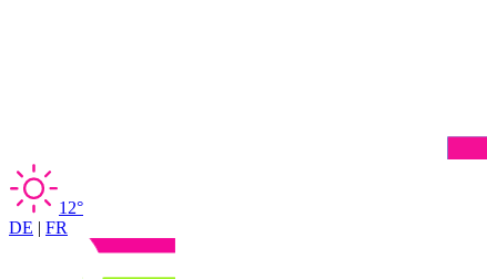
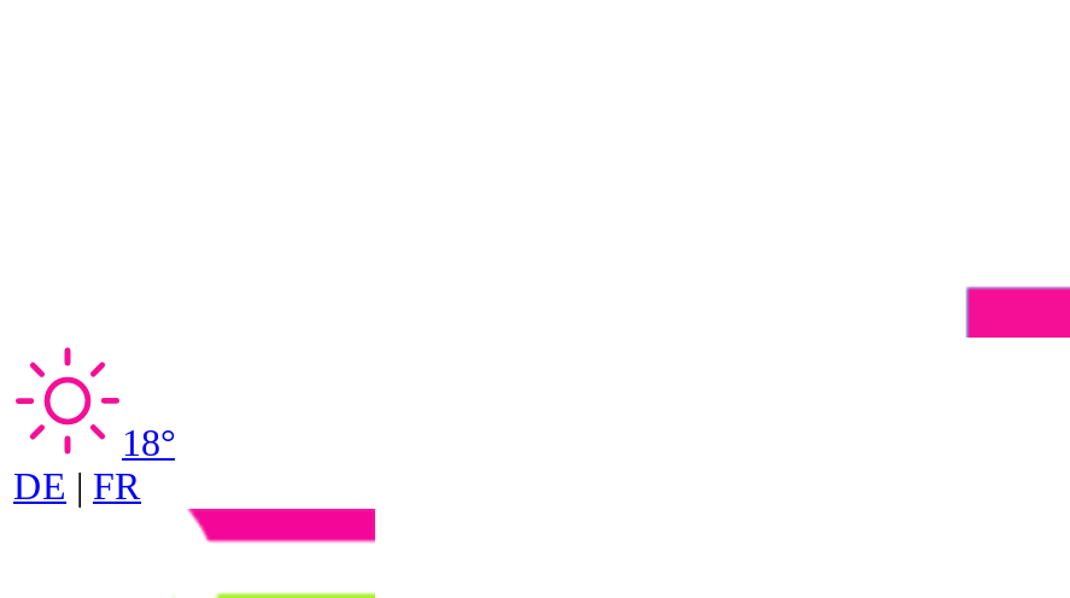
- 12°
+ 18°
